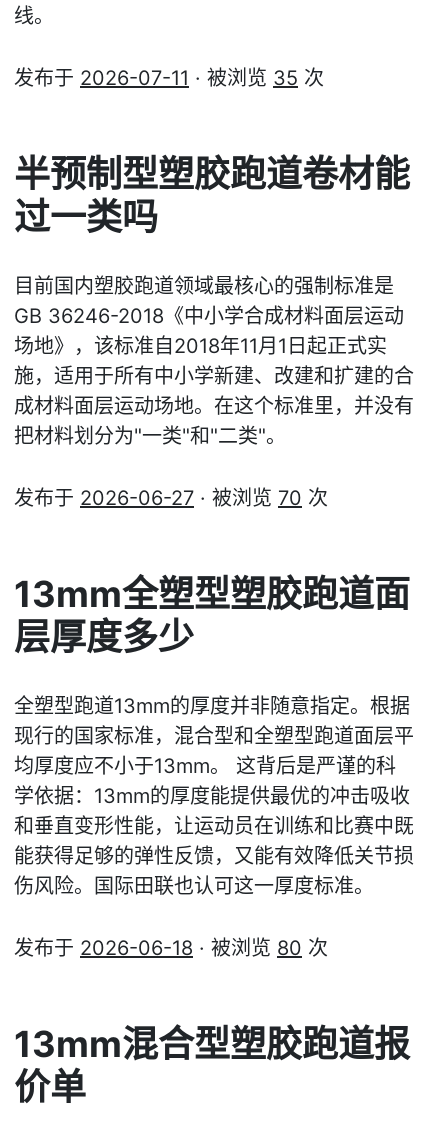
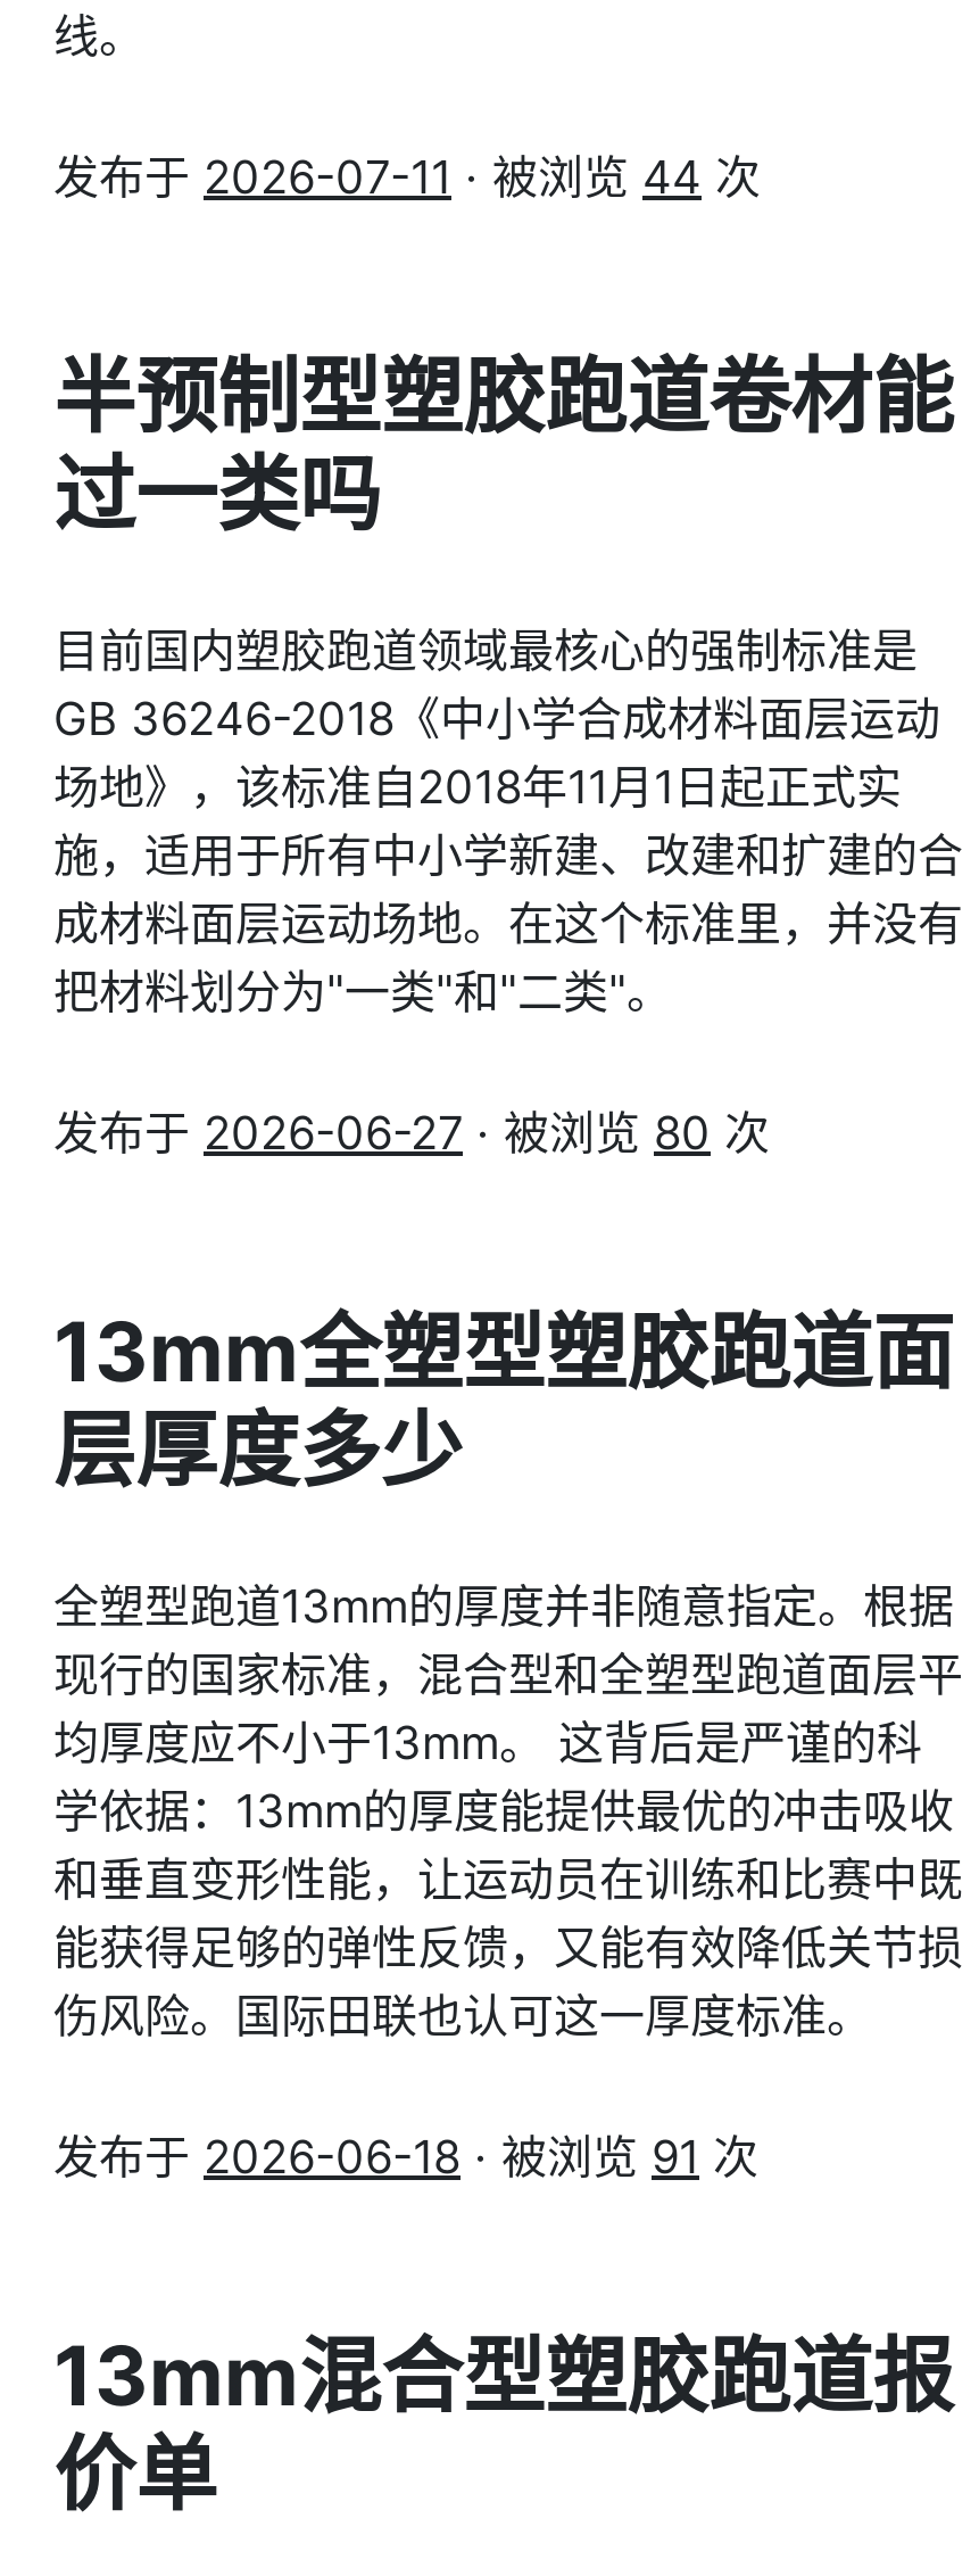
- 发布于2026-07-11 · 被浏览35次
+ 发布于2026-07-11 · 被浏览44次

- 发布于2026-06-27 · 被浏览70次
+ 发布于2026-06-27 · 被浏览80次

- 发布于2026-06-18 · 被浏览80次
+ 发布于2026-06-18 · 被浏览91次
